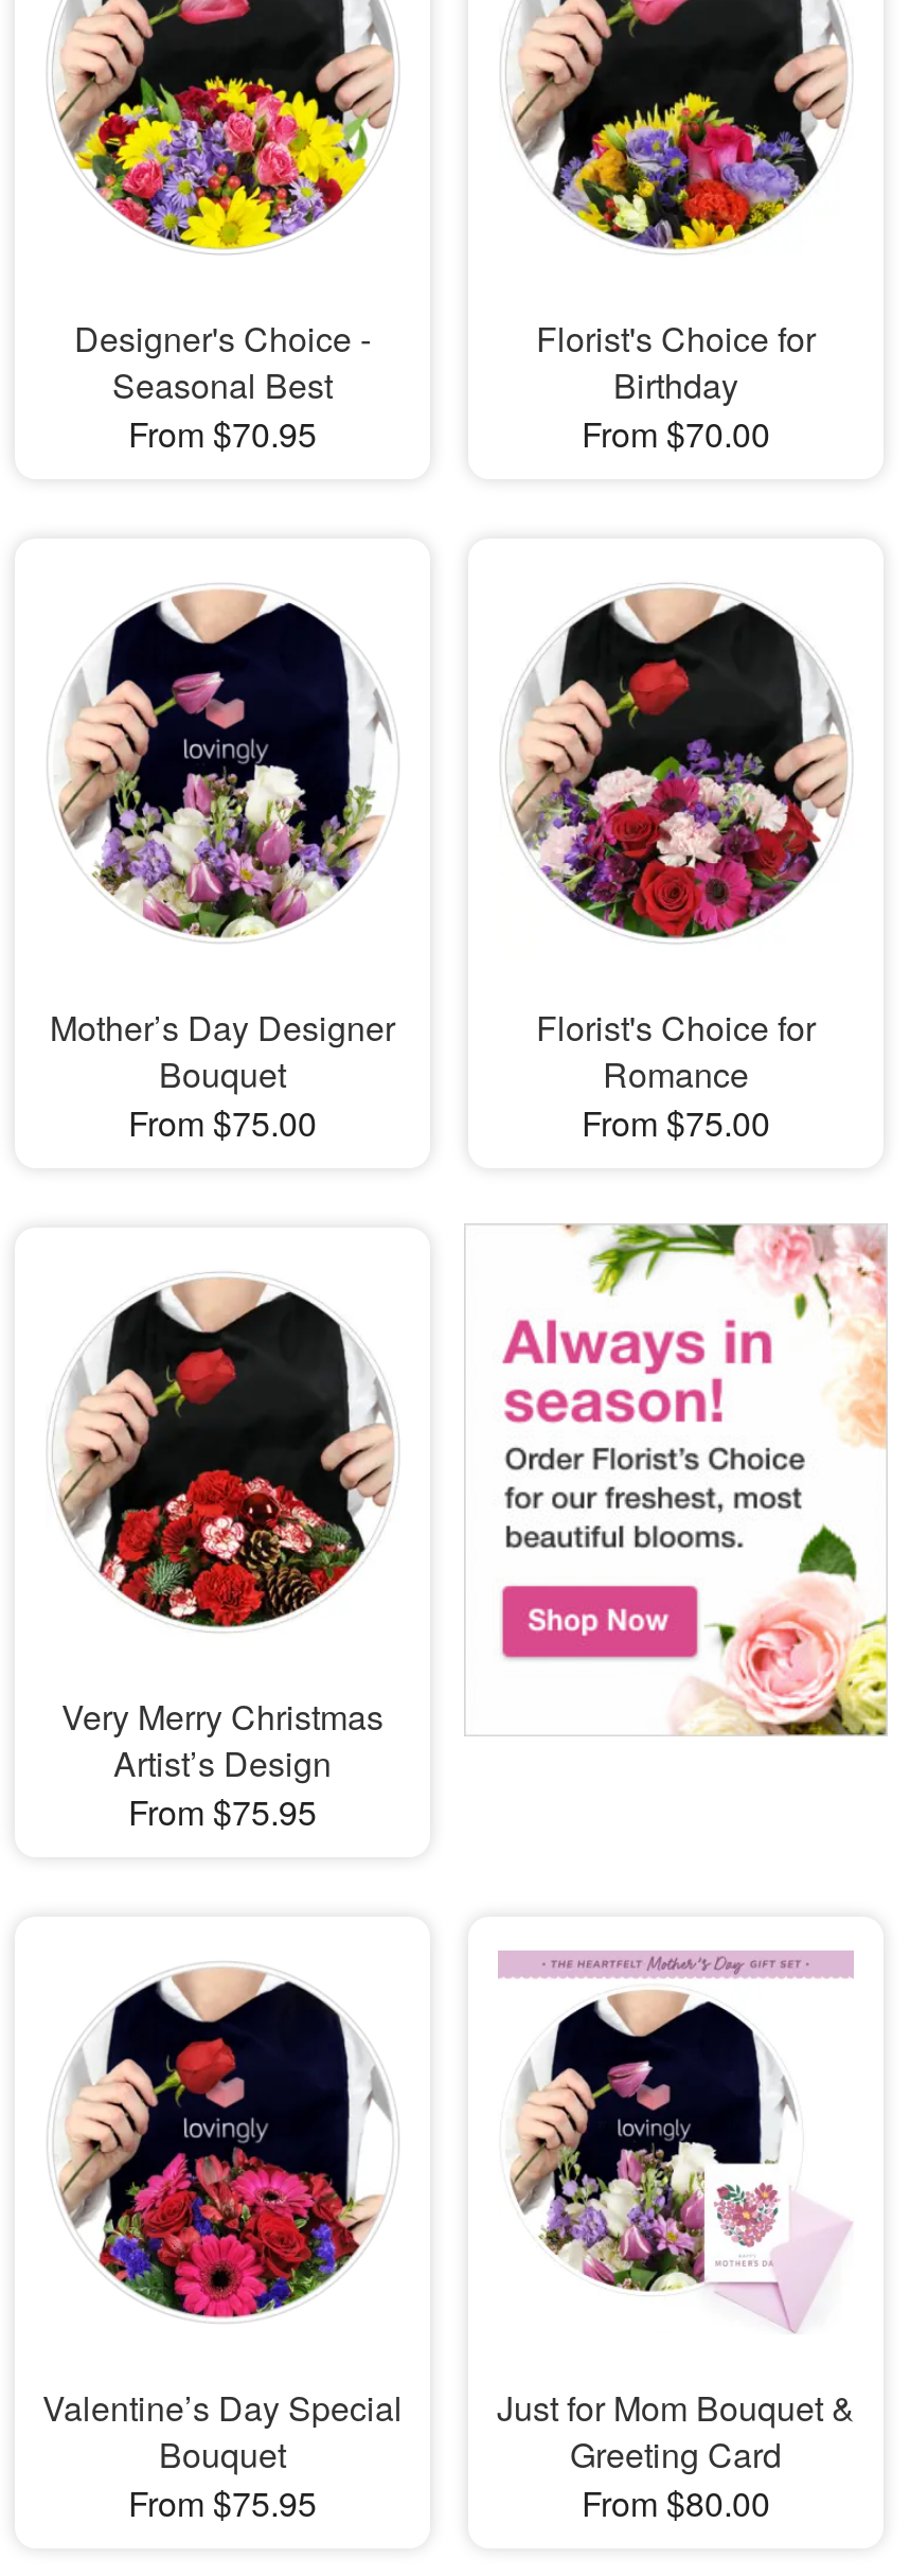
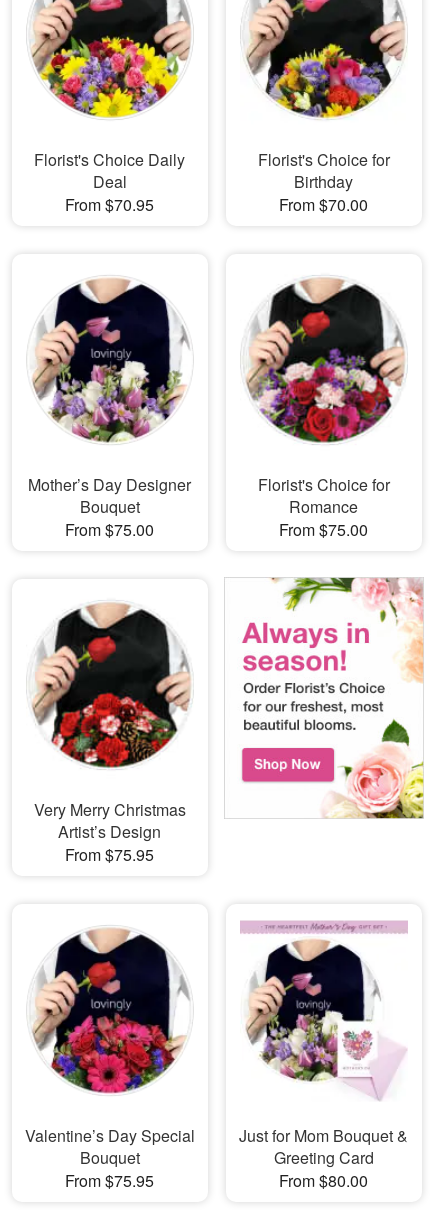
- Designer's Choice -
- Seasonal Best
+ Florist's Choice Daily
+ Deal
